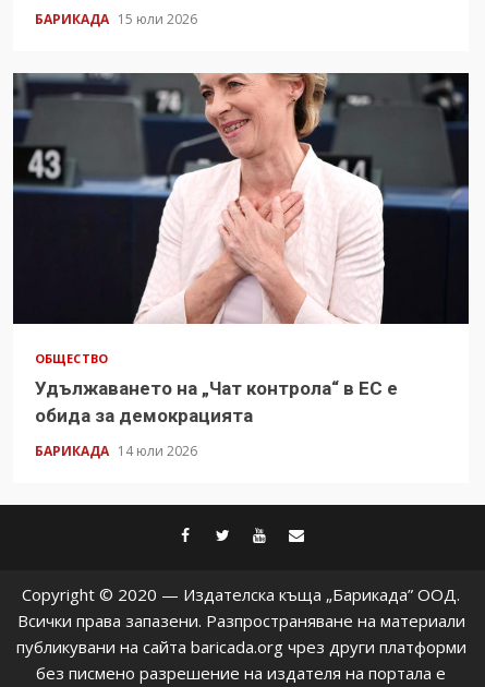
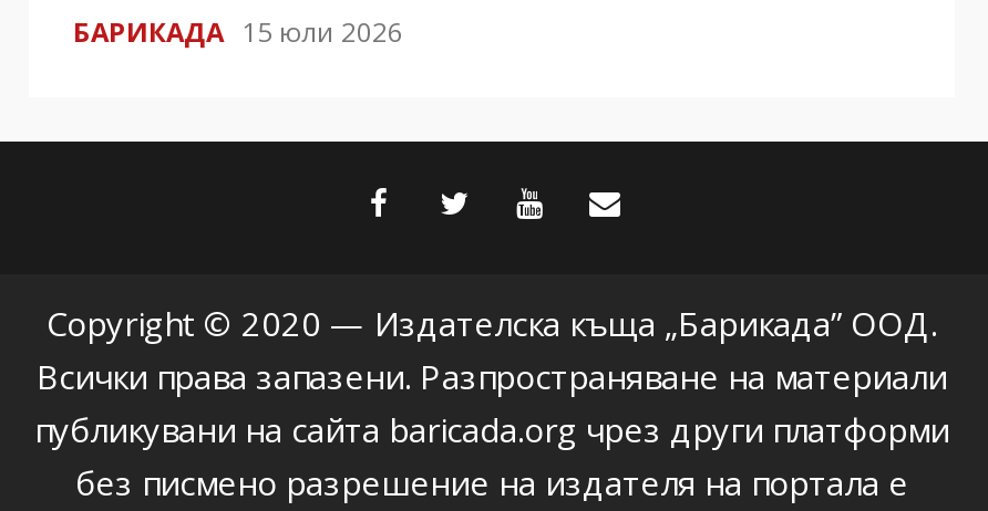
- [image]
- ОБЩЕСТВО
- Удължаването на „Чат контрола“ в ЕС е
- обида за демокрацията
- БАРИКАДА 14 юли 2026
